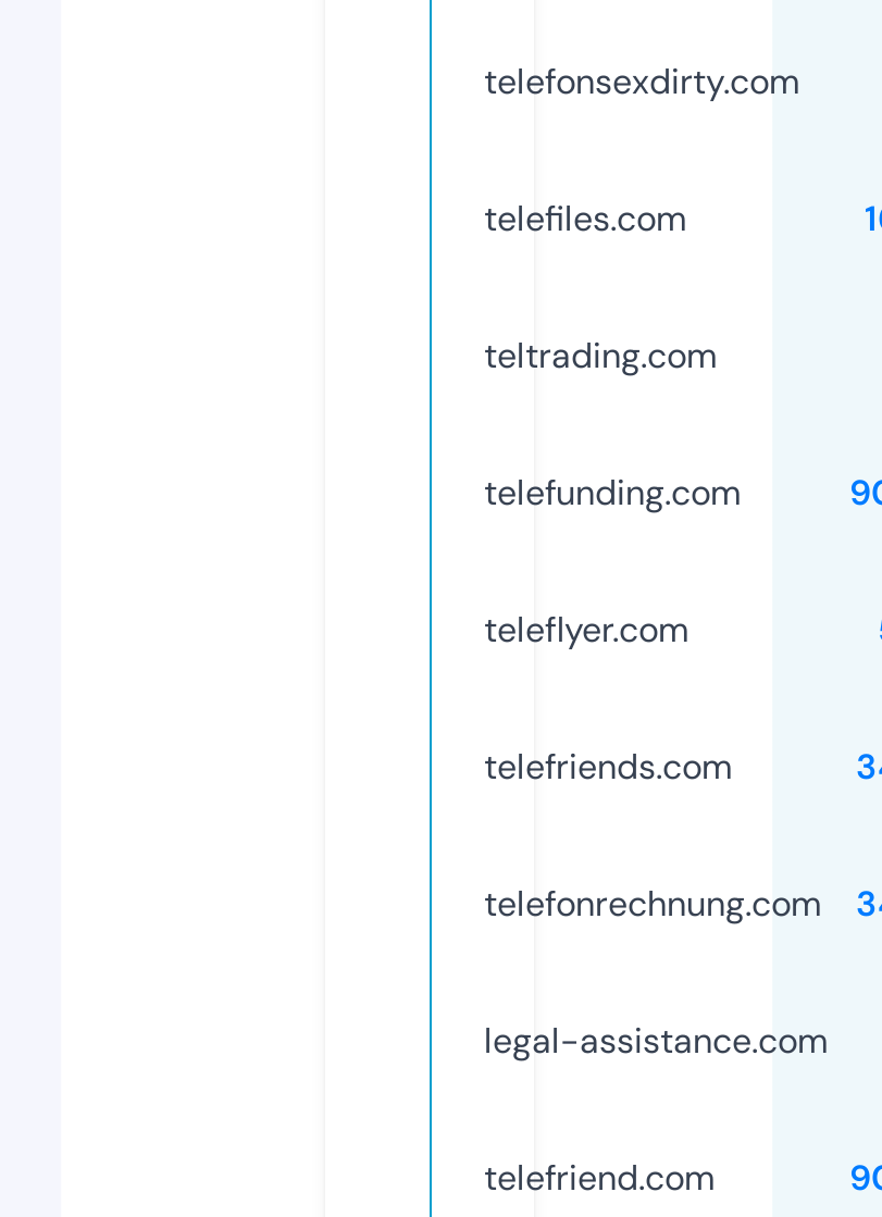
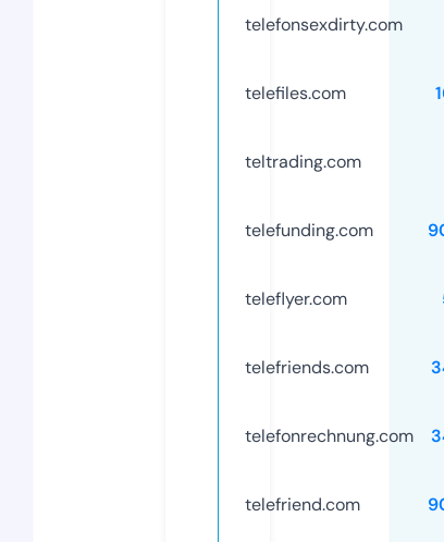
- legal-assistance.com
